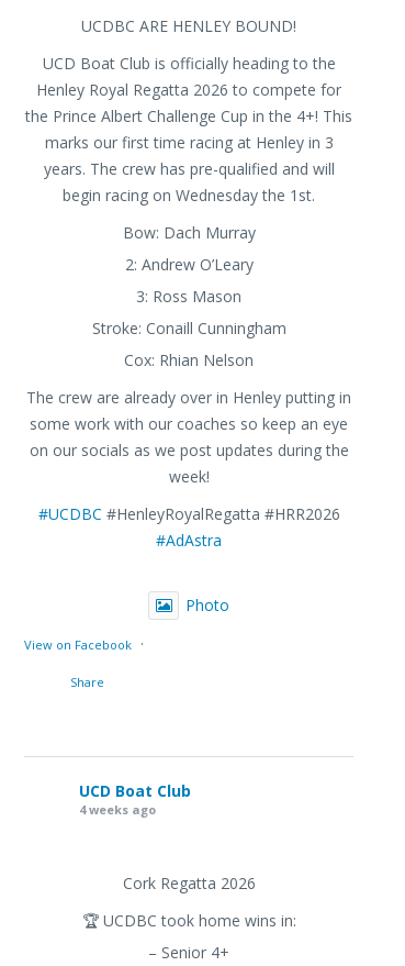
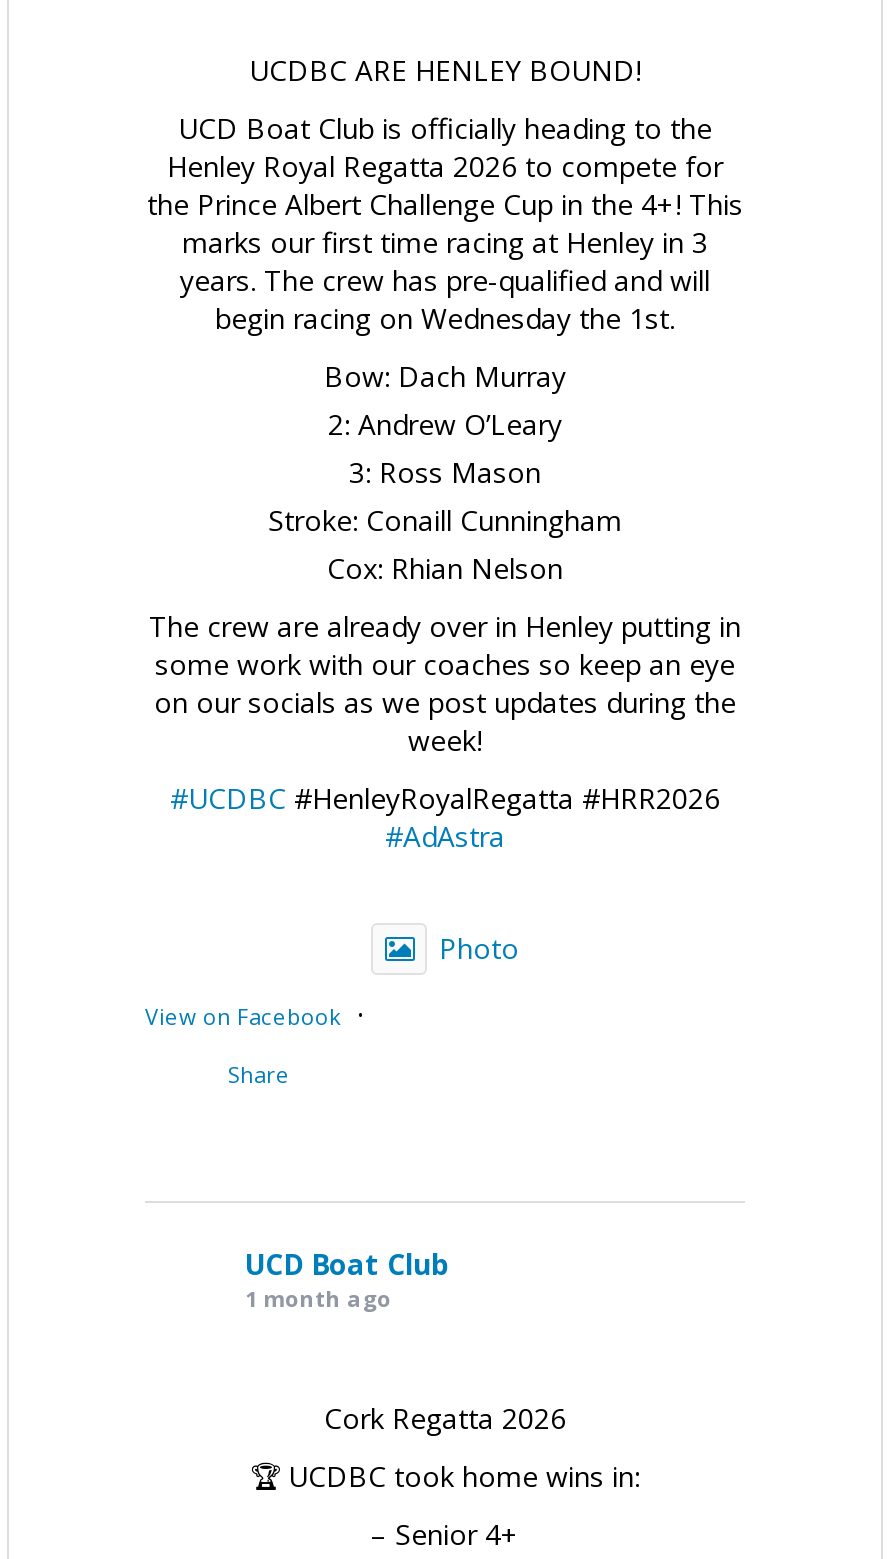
- 4 weeks ago
+ 1 month ago
